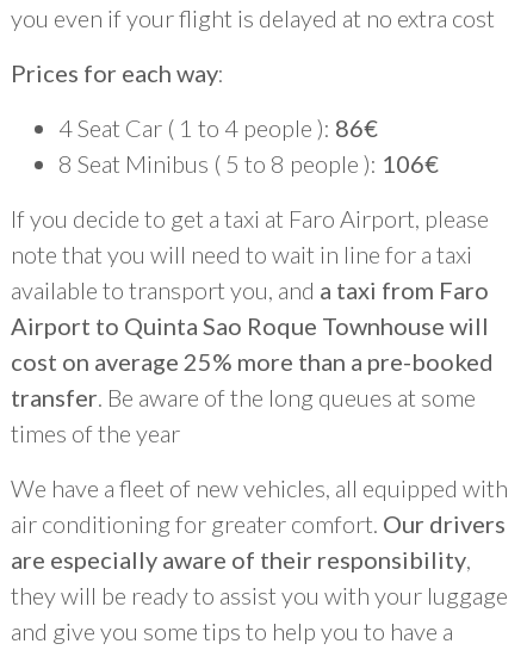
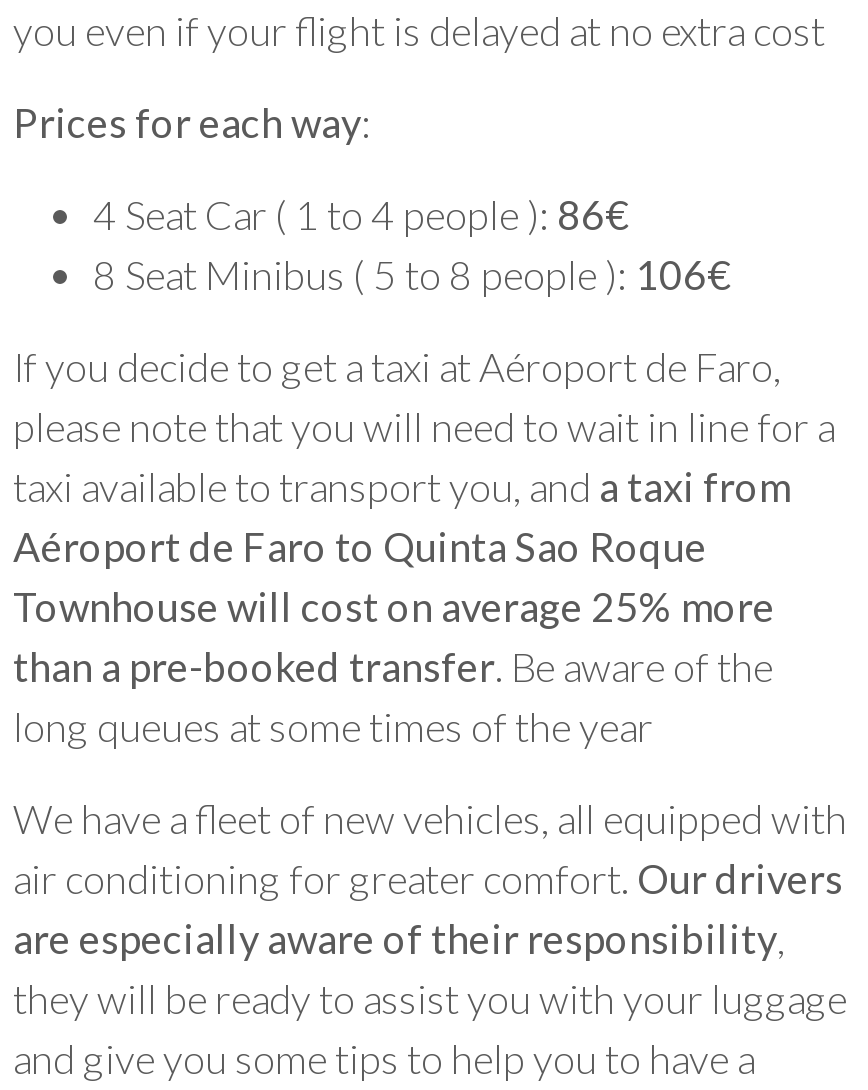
- If you decide to get a taxi at Faro Airport, please
- note that you will need to wait in line for a taxi
- available to transport you, and a taxi from Faro
- Airport to Quinta Sao Roque Townhouse will
- cost on average 25% more than a pre-booked
- transfer. Be aware of the long queues at some
- times of the year
+ If you decide to get a taxi at Aéroport de Faro,
+ please note that you will need to wait in line for a
+ taxi available to transport you, and a taxi from
+ Aéroport de Faro to Quinta Sao Roque
+ Townhouse will cost on average 25% more
+ than a pre-booked transfer. Be aware of the
+ long queues at some times of the year
